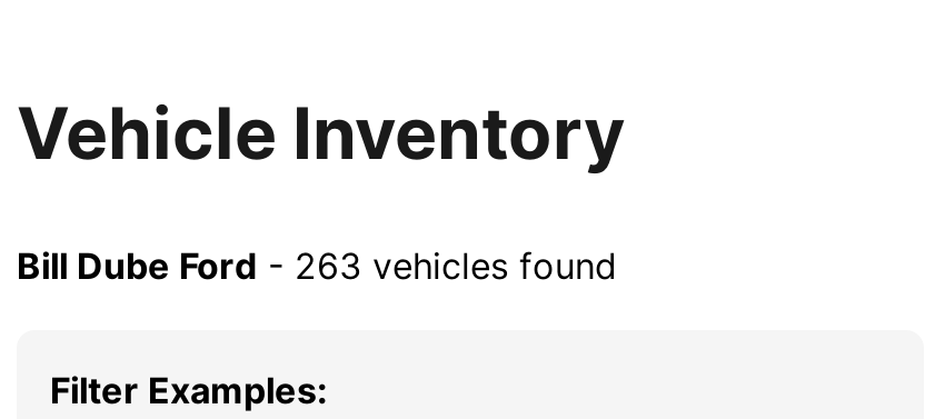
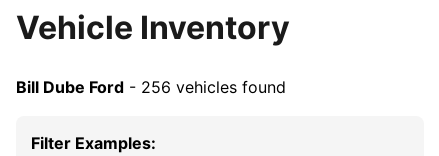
- Bill Dube Ford - 263 vehicles found
+ Bill Dube Ford - 256 vehicles found
